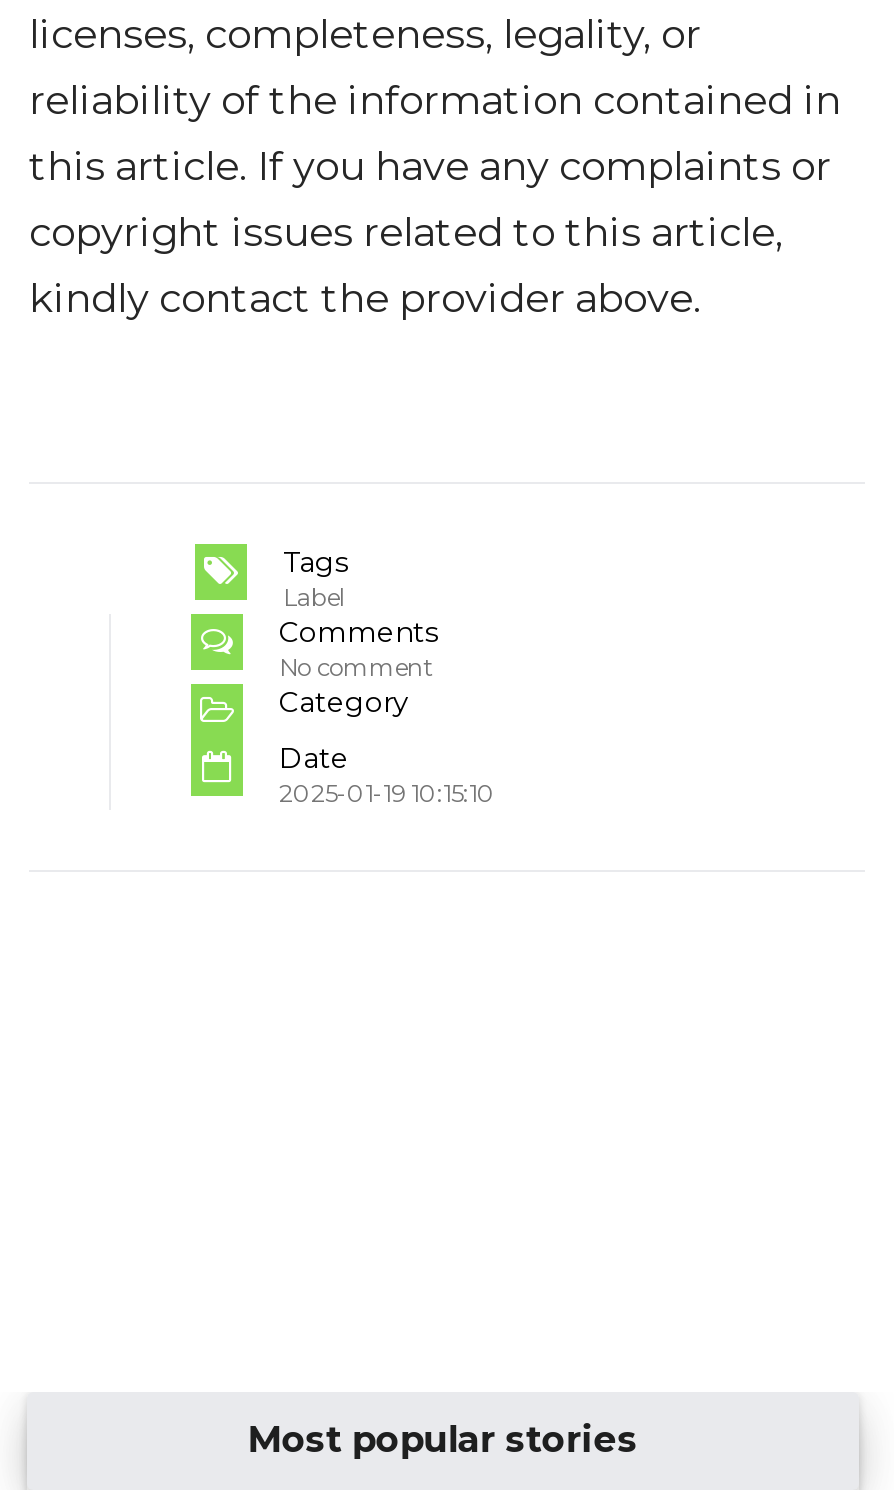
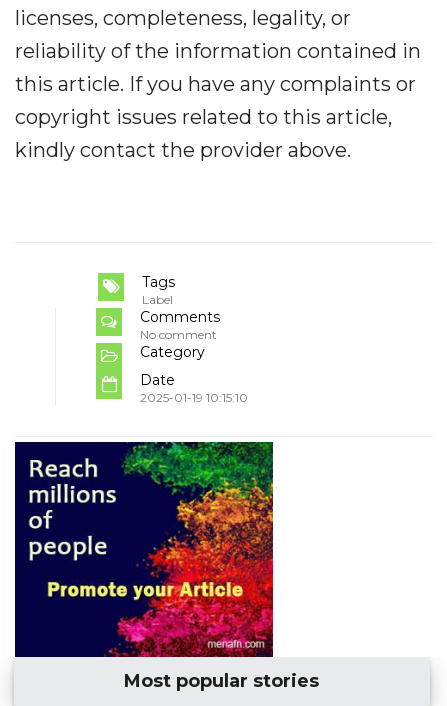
+ [image]
